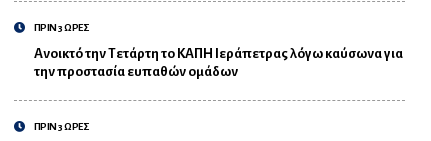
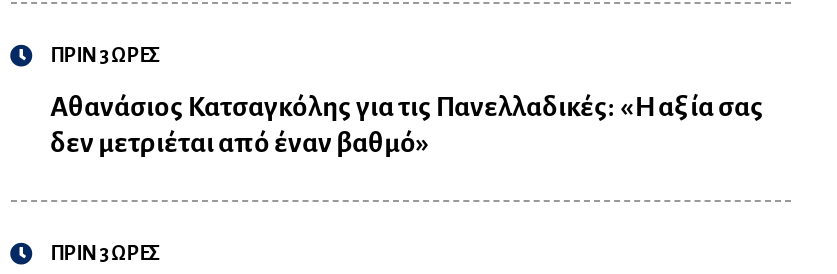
- Ανοικτό την Τετάρτη το ΚΑΠΗ Ιεράπετρας λόγω καύσωνα για
- την προστασία ευπαθών ομάδων
+ Αθανάσιος Κατσαγκόλης για τις Πανελλαδικές: «Η αξία σας
+ δεν μετριέται από έναν βαθμό»
